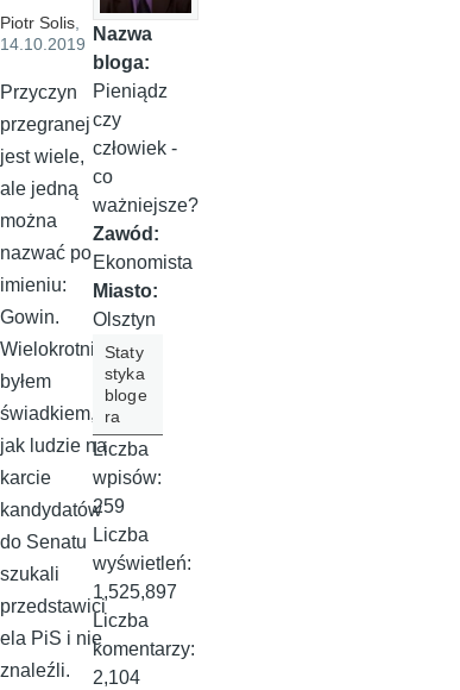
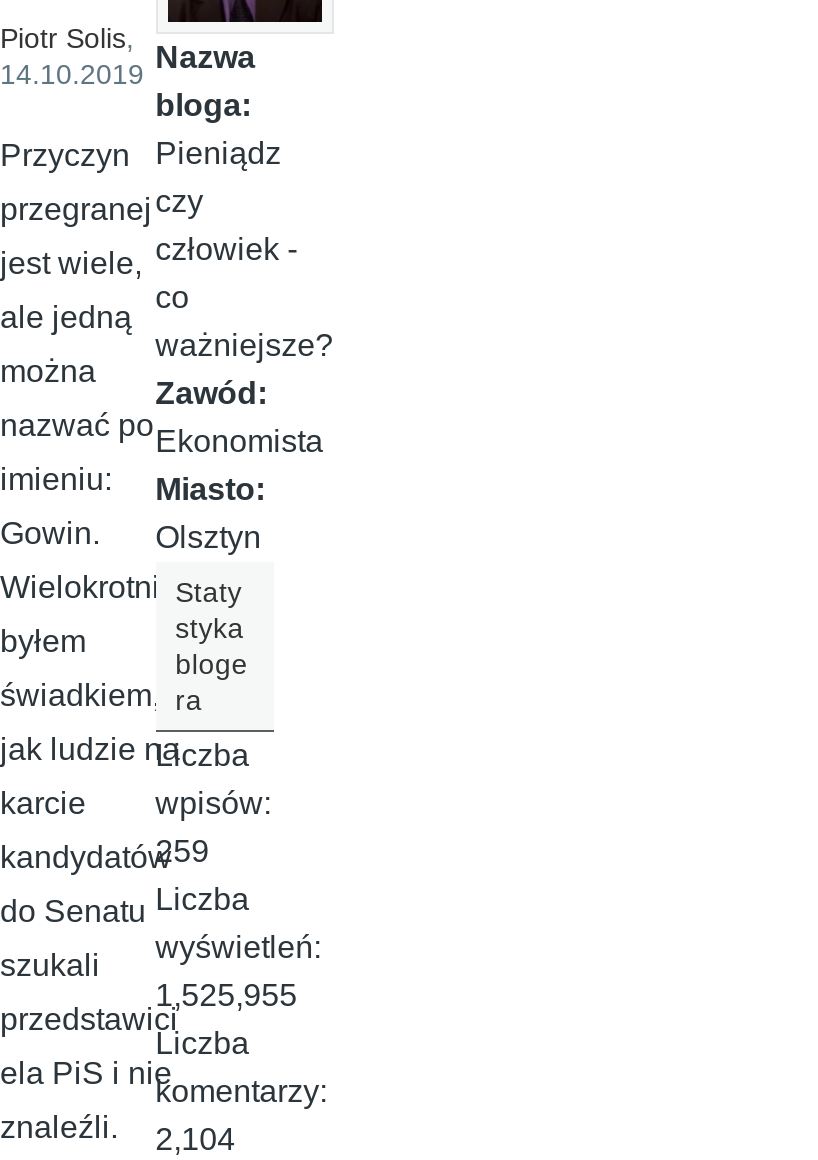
- 1,525,897
+ 1,525,955
